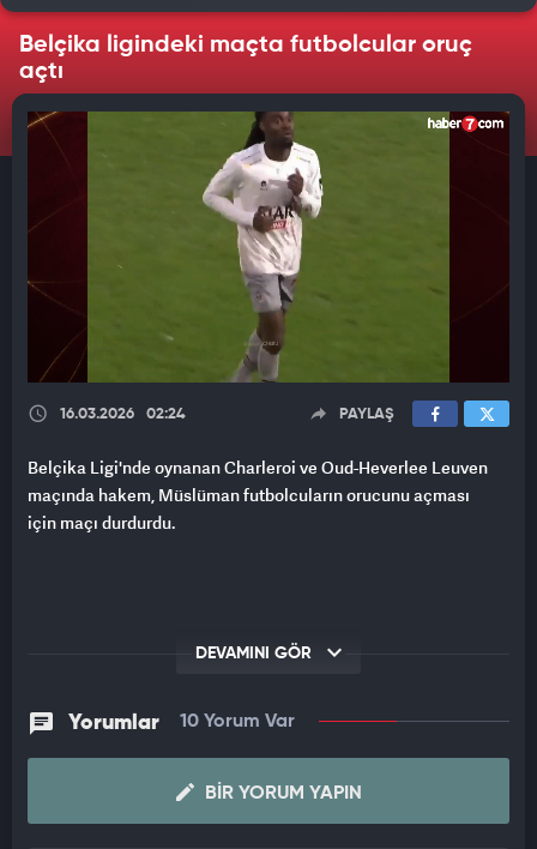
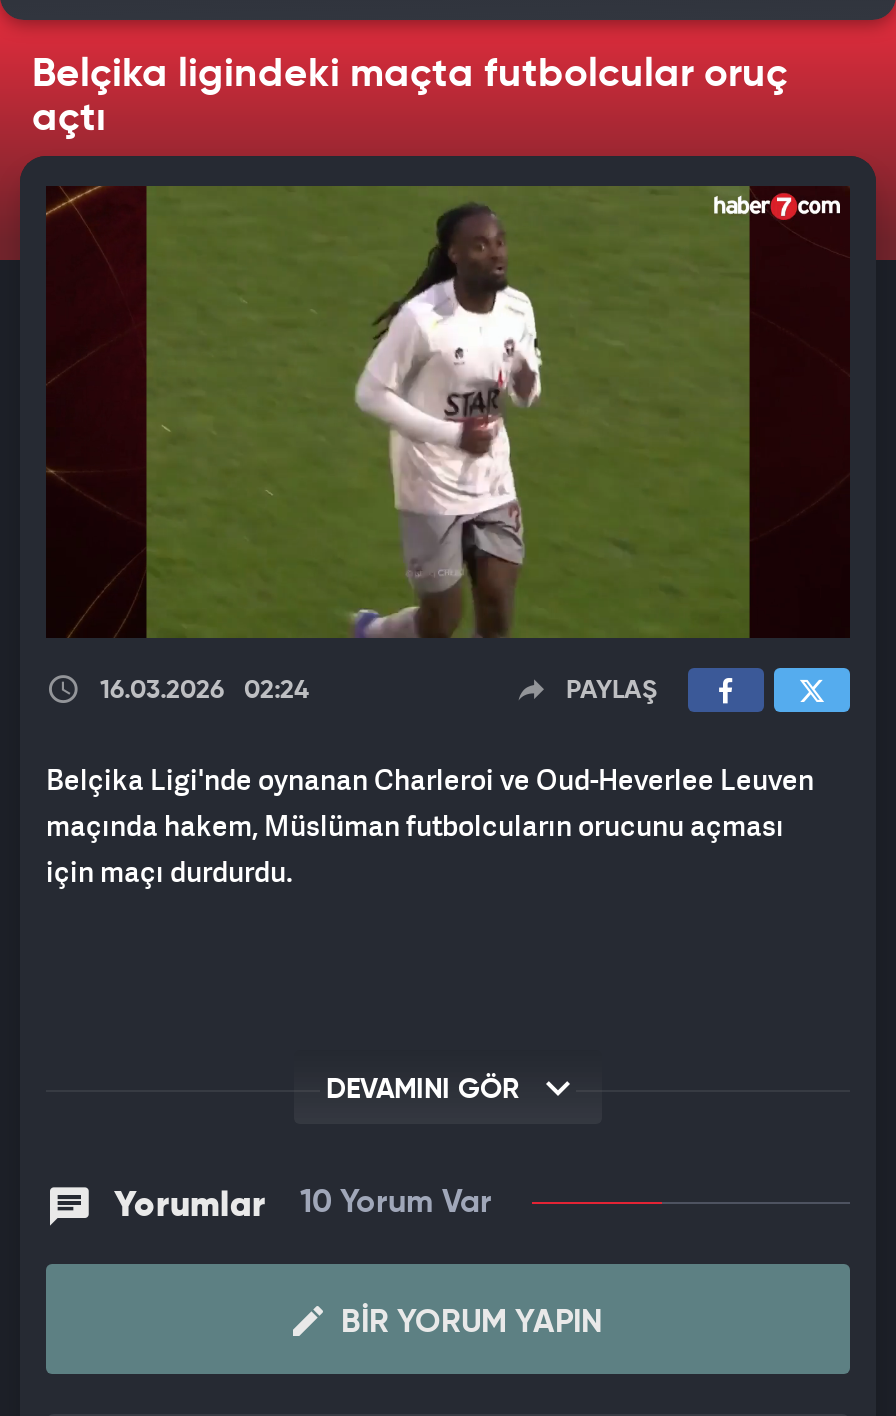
- [image]
+ [image]
